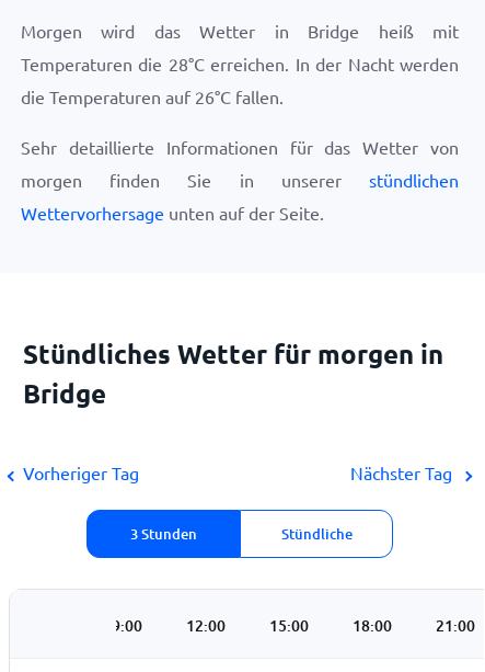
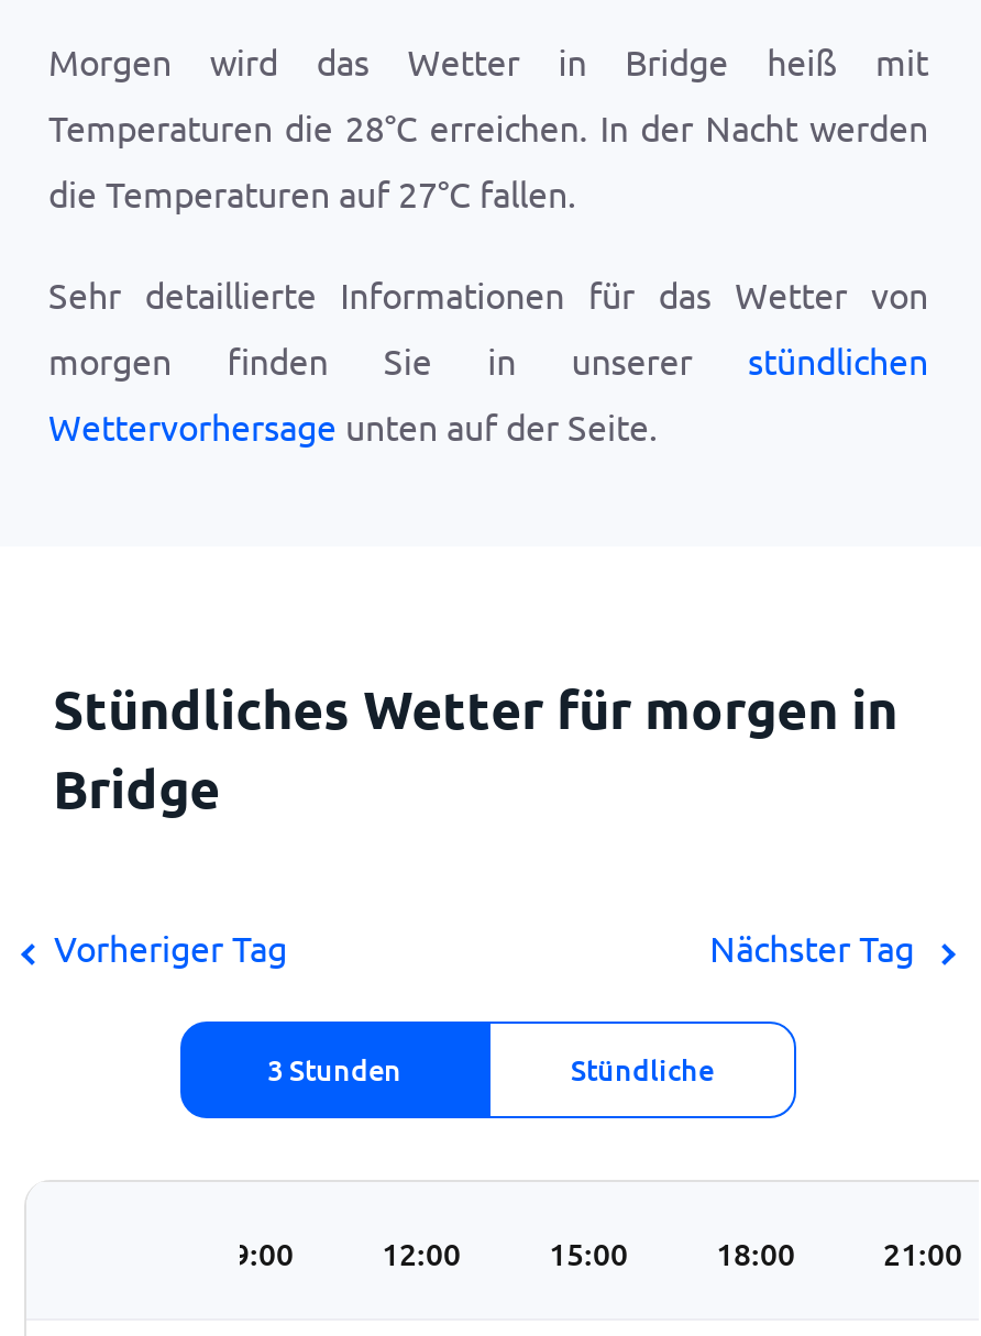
- die Temperaturen auf 26°C fallen.
+ die Temperaturen auf 27°C fallen.
